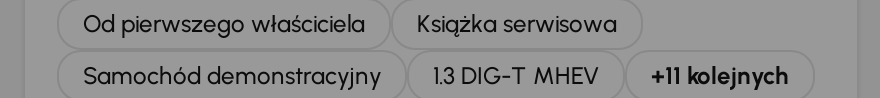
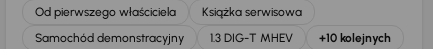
- Samochód demonstracyjny 1.3 DIG-T MHEV +11 kolejnych
+ Samochód demonstracyjny 1.3 DIG-T MHEV +10 kolejnych
